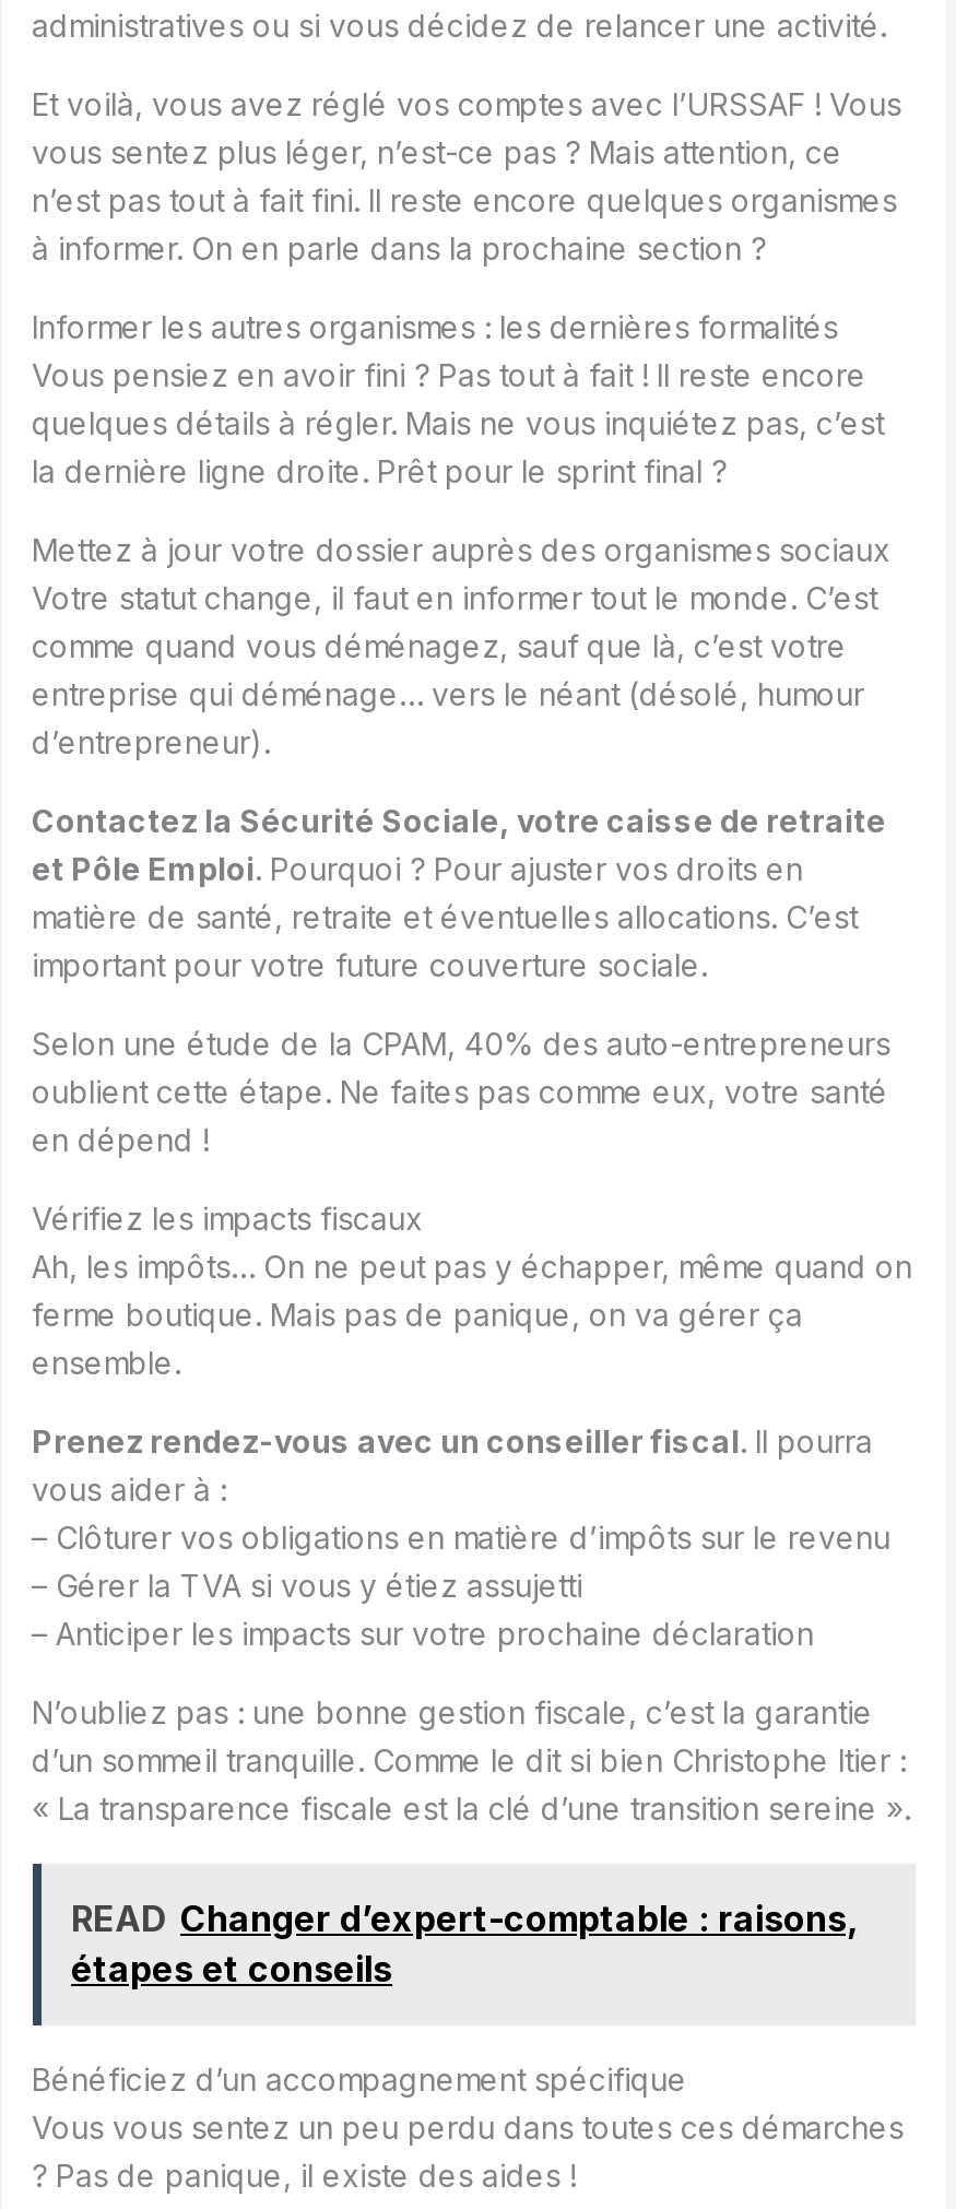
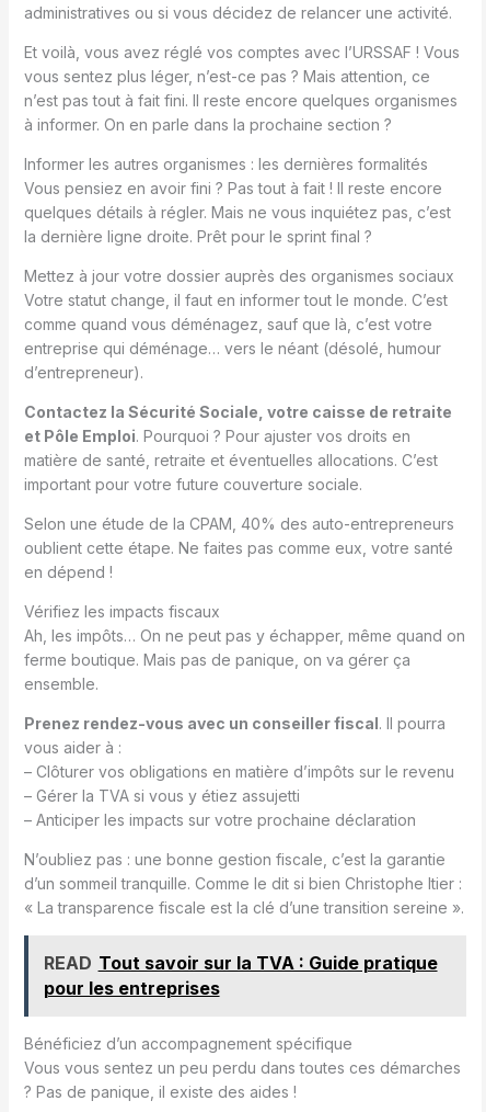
- READ Changer d’expert-comptable : raisons,
- étapes et conseils
+ READ Tout savoir sur la TVA : Guide pratique
+ pour les entreprises
